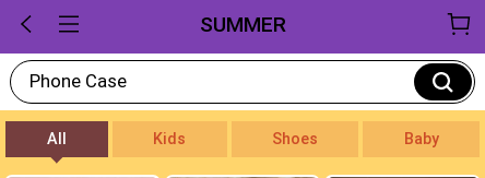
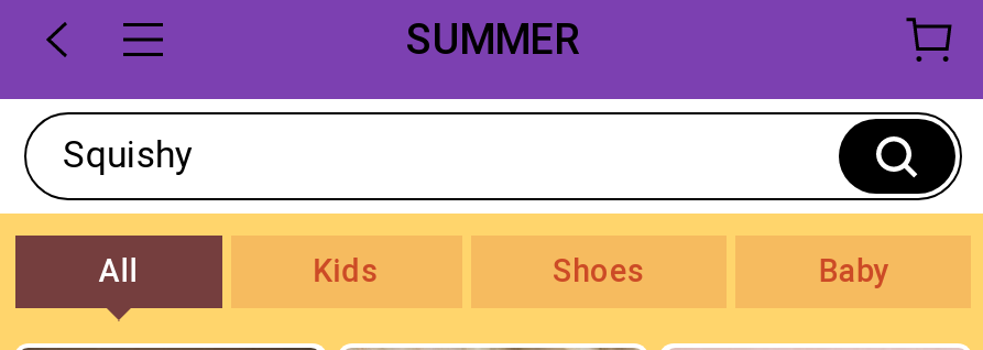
- Phone Case
+ Squishy
